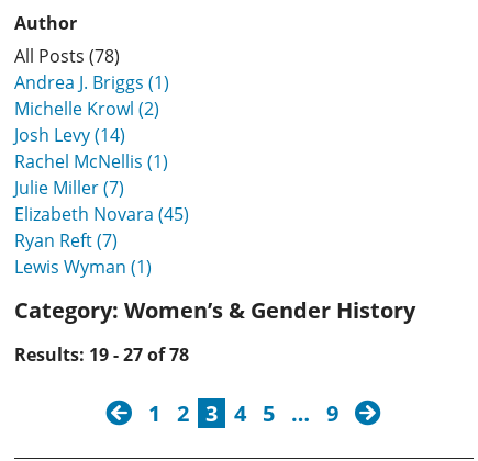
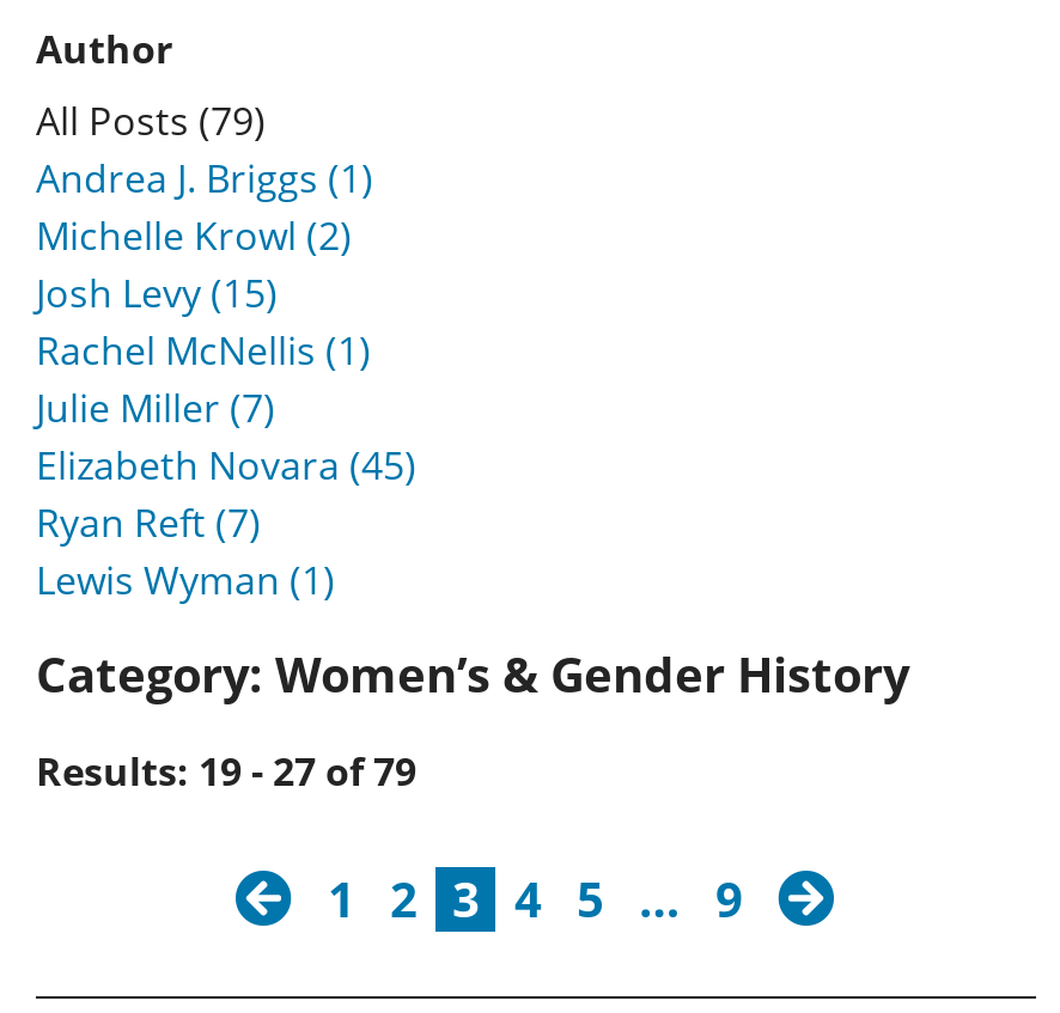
- All Posts (78)
+ All Posts (79)

- Josh Levy (14)
+ Josh Levy (15)

- Results: 19 - 27 of 78
+ Results: 19 - 27 of 79
